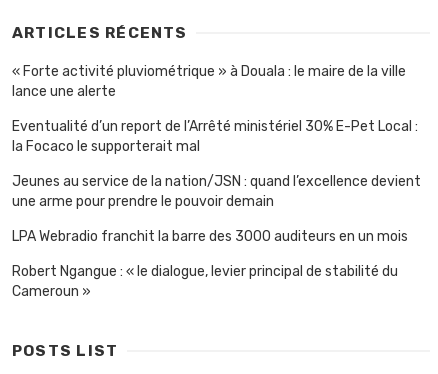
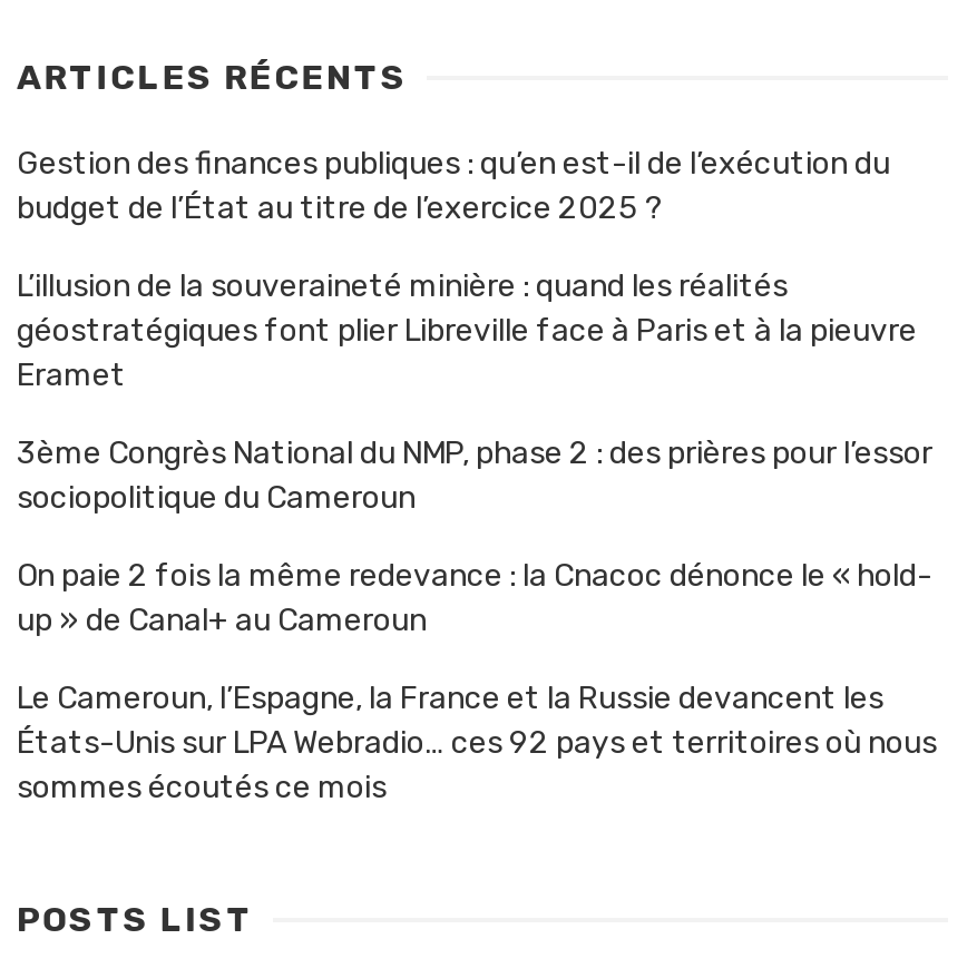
- « Forte activité pluviométrique » à Douala : le maire de la ville
- lance une alerte
+ Gestion des finances publiques : qu’en est-il de l’exécution du
+ budget de l’État au titre de l’exercice 2025 ?

- Eventualité d’un report de l’Arrêté ministériel 30% E-Pet Local :
- la Focaco le supporterait mal
+ L’illusion de la souveraineté minière : quand les réalités
+ géostratégiques font plier Libreville face à Paris et à la pieuvre
+ Eramet

- Jeunes au service de la nation/JSN : quand l’excellence devient
- une arme pour prendre le pouvoir demain
+ 3ème Congrès National du NMP, phase 2 : des prières pour l’essor
+ sociopolitique du Cameroun

- LPA Webradio franchit la barre des 3000 auditeurs en un mois
+ On paie 2 fois la même redevance : la Cnacoc dénonce le « hold-
+ up » de Canal+ au Cameroun

- Robert Ngangue : « le dialogue, levier principal de stabilité du
- Cameroun »
+ Le Cameroun, l’Espagne, la France et la Russie devancent les
+ États-Unis sur LPA Webradio… ces 92 pays et territoires où nous
+ sommes écoutés ce mois
